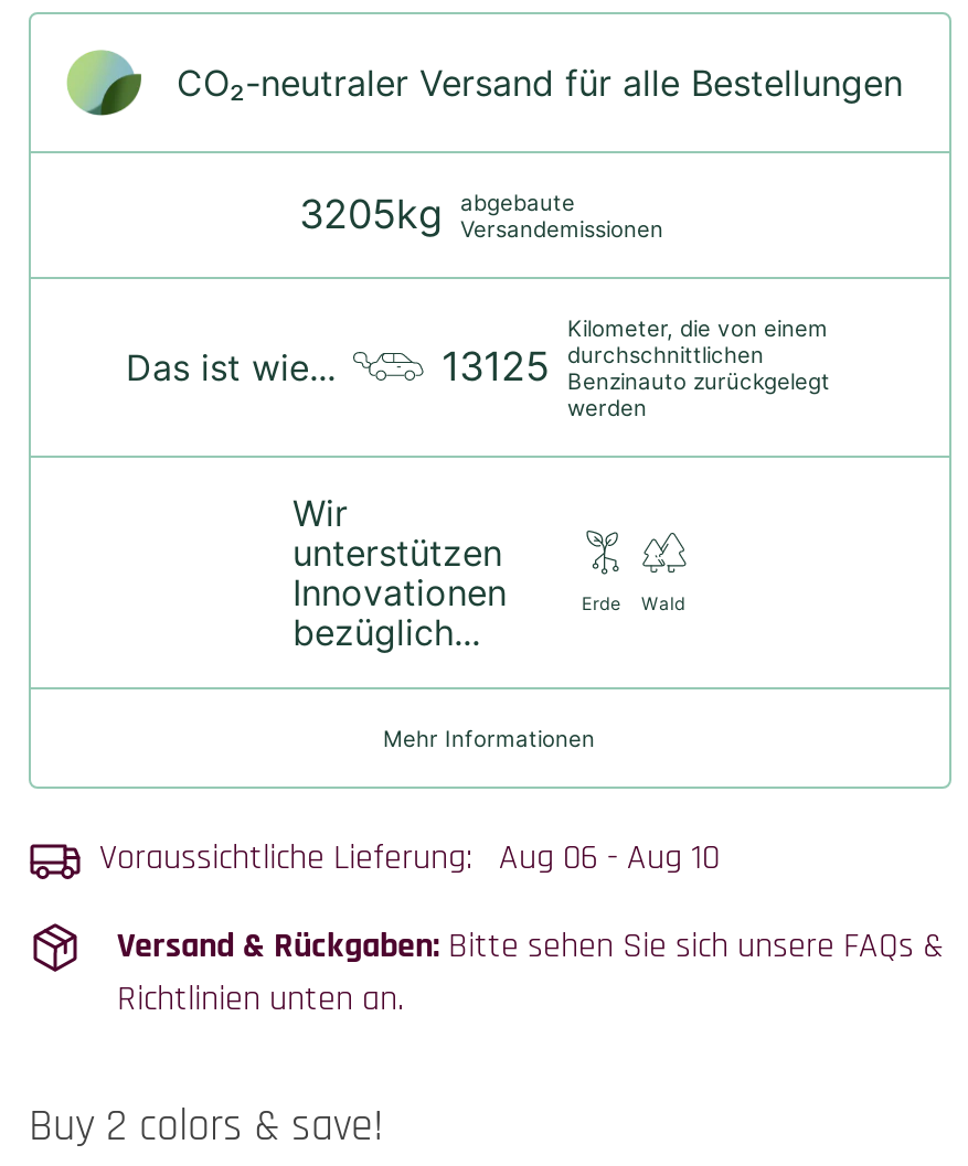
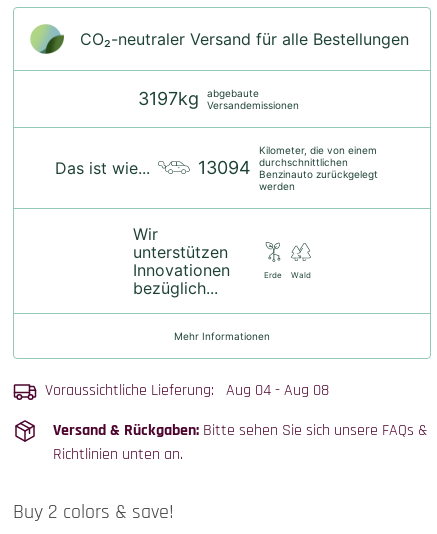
- 3205kg abgebaute Versandemissionen
+ 3197kg abgebaute Versandemissionen

- 13125 durchschnittlichen Benzinauto zurückgelegt
+ 13094 durchschnittlichen Benzinauto zurückgelegt

- Voraussichtliche Lieferung: Aug 06 - Aug 10
+ Voraussichtliche Lieferung: Aug 04 - Aug 08
